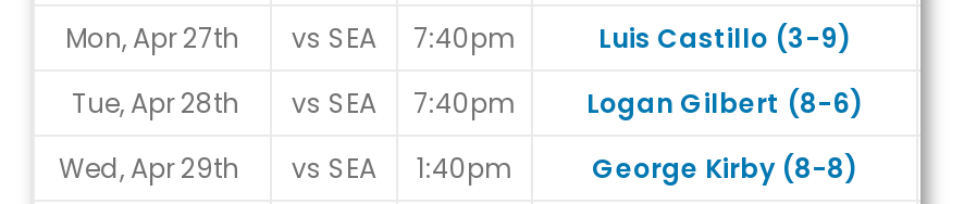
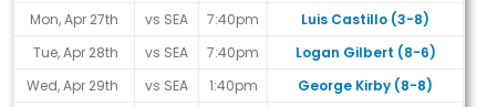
- Luis Castillo (3-9)
+ Luis Castillo (3-8)
